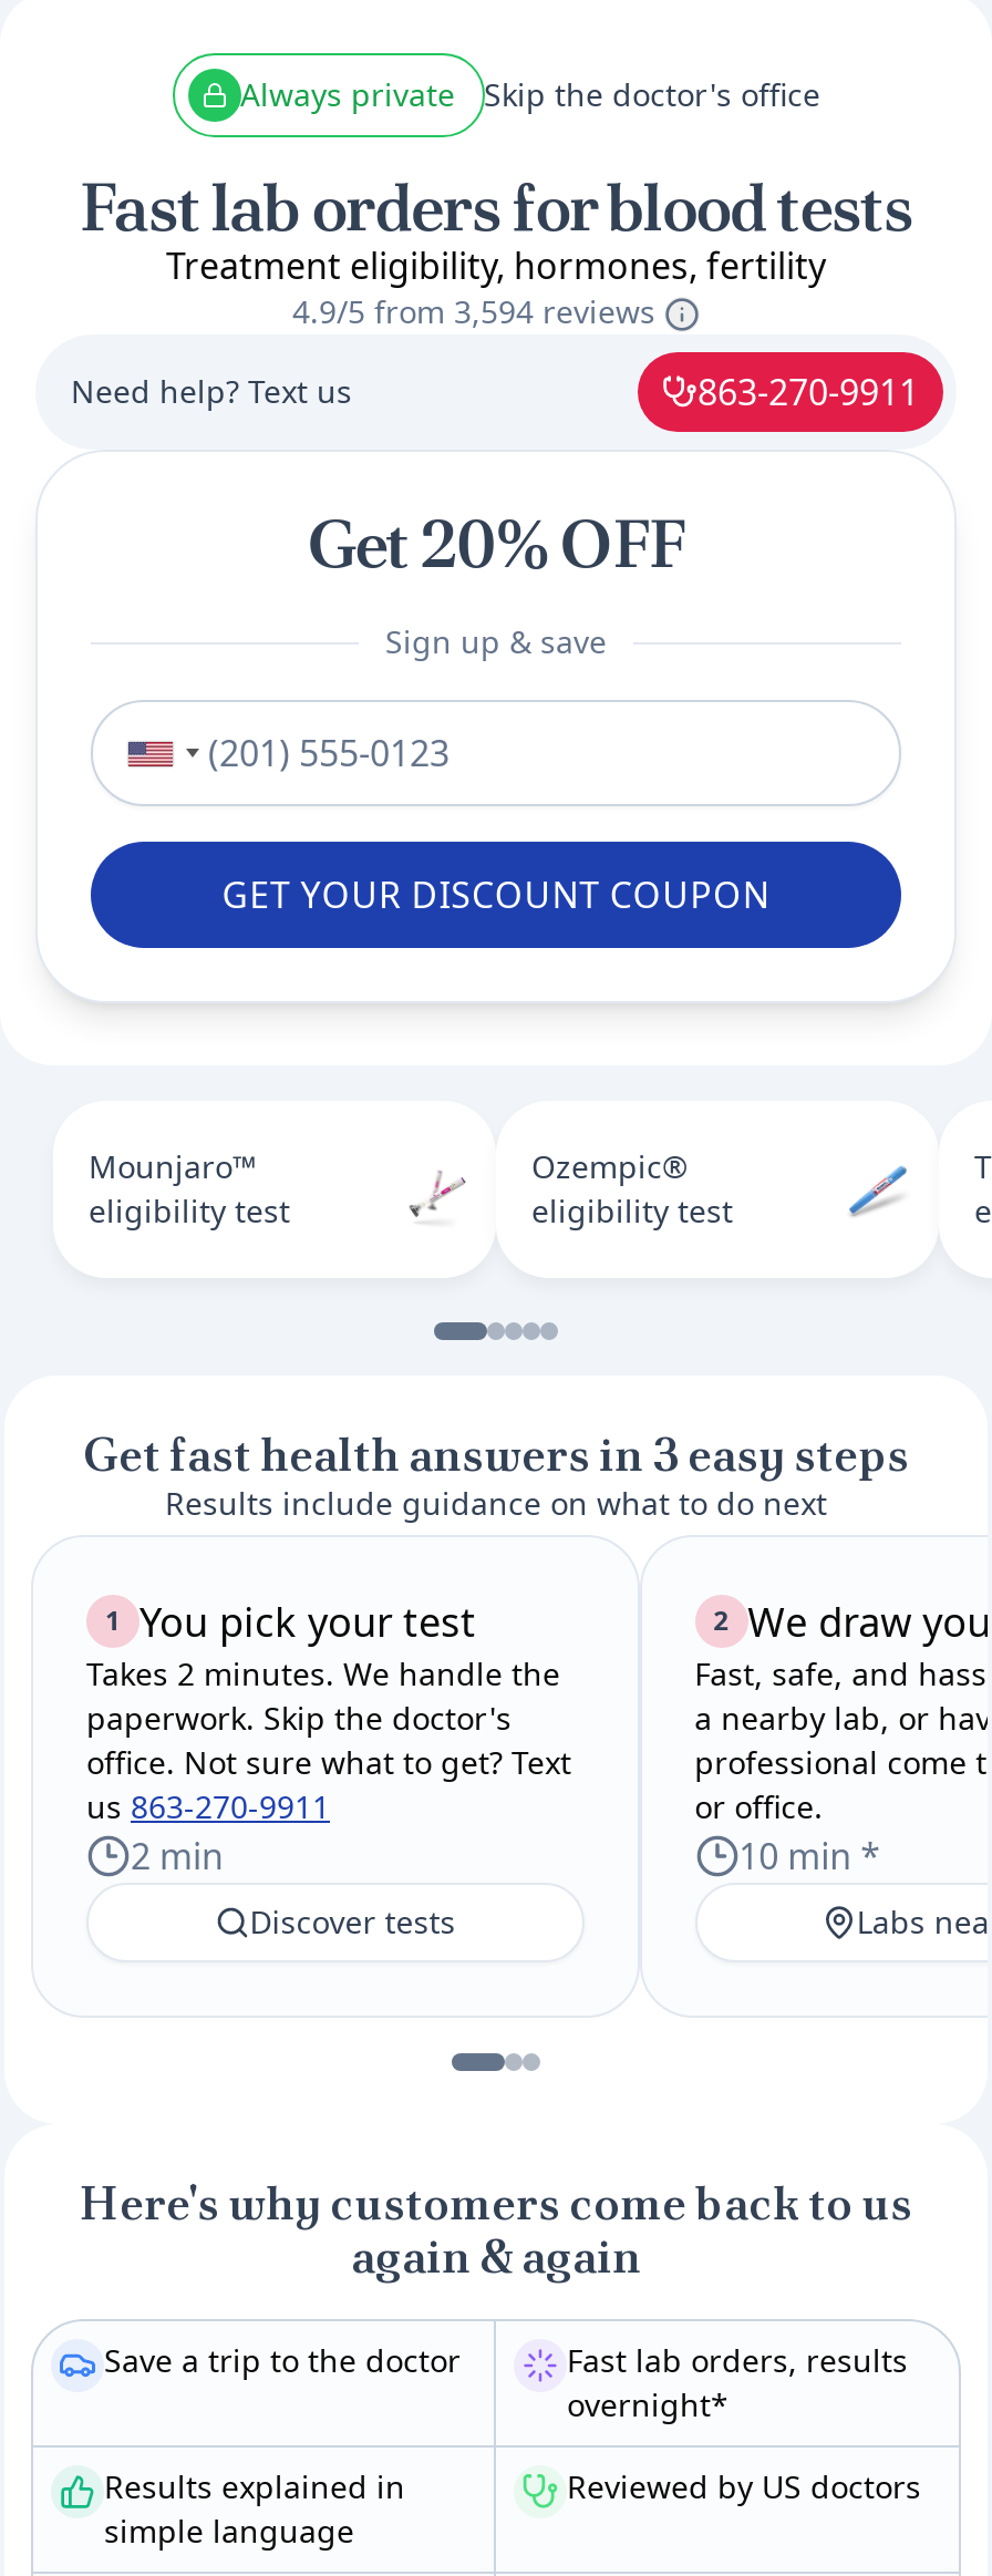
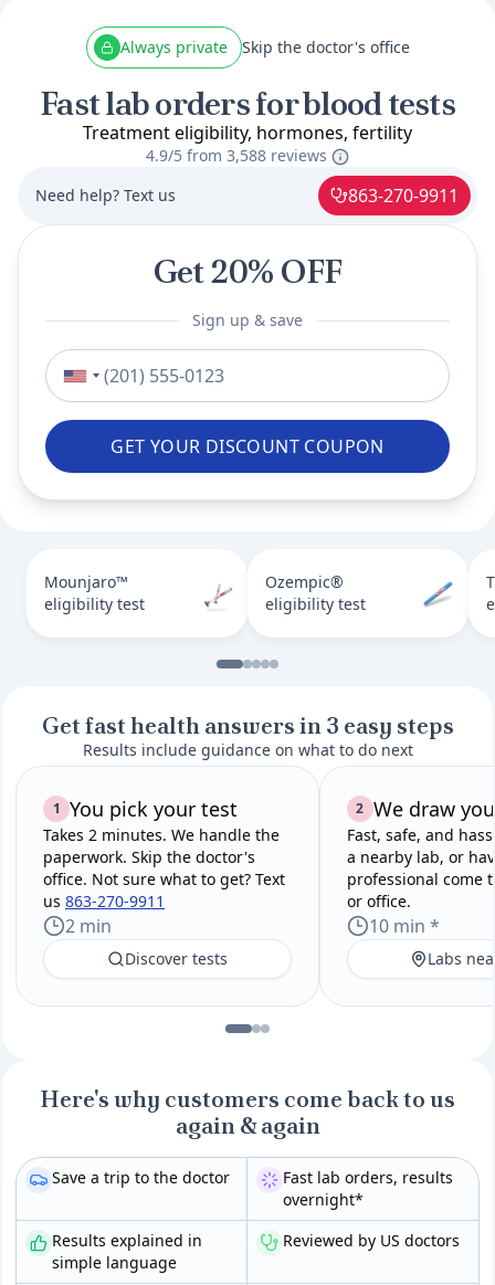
- 4.9/5 from 3,594 reviews
+ 4.9/5 from 3,588 reviews
